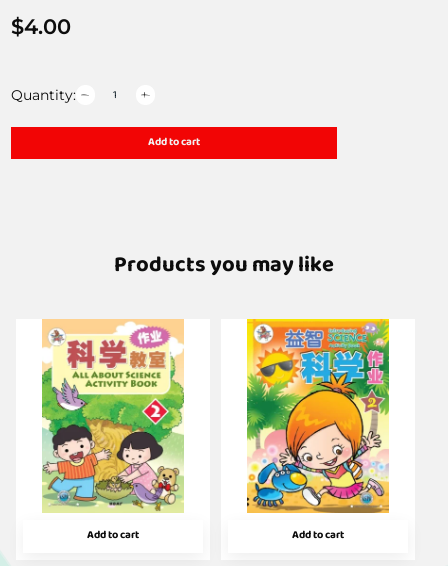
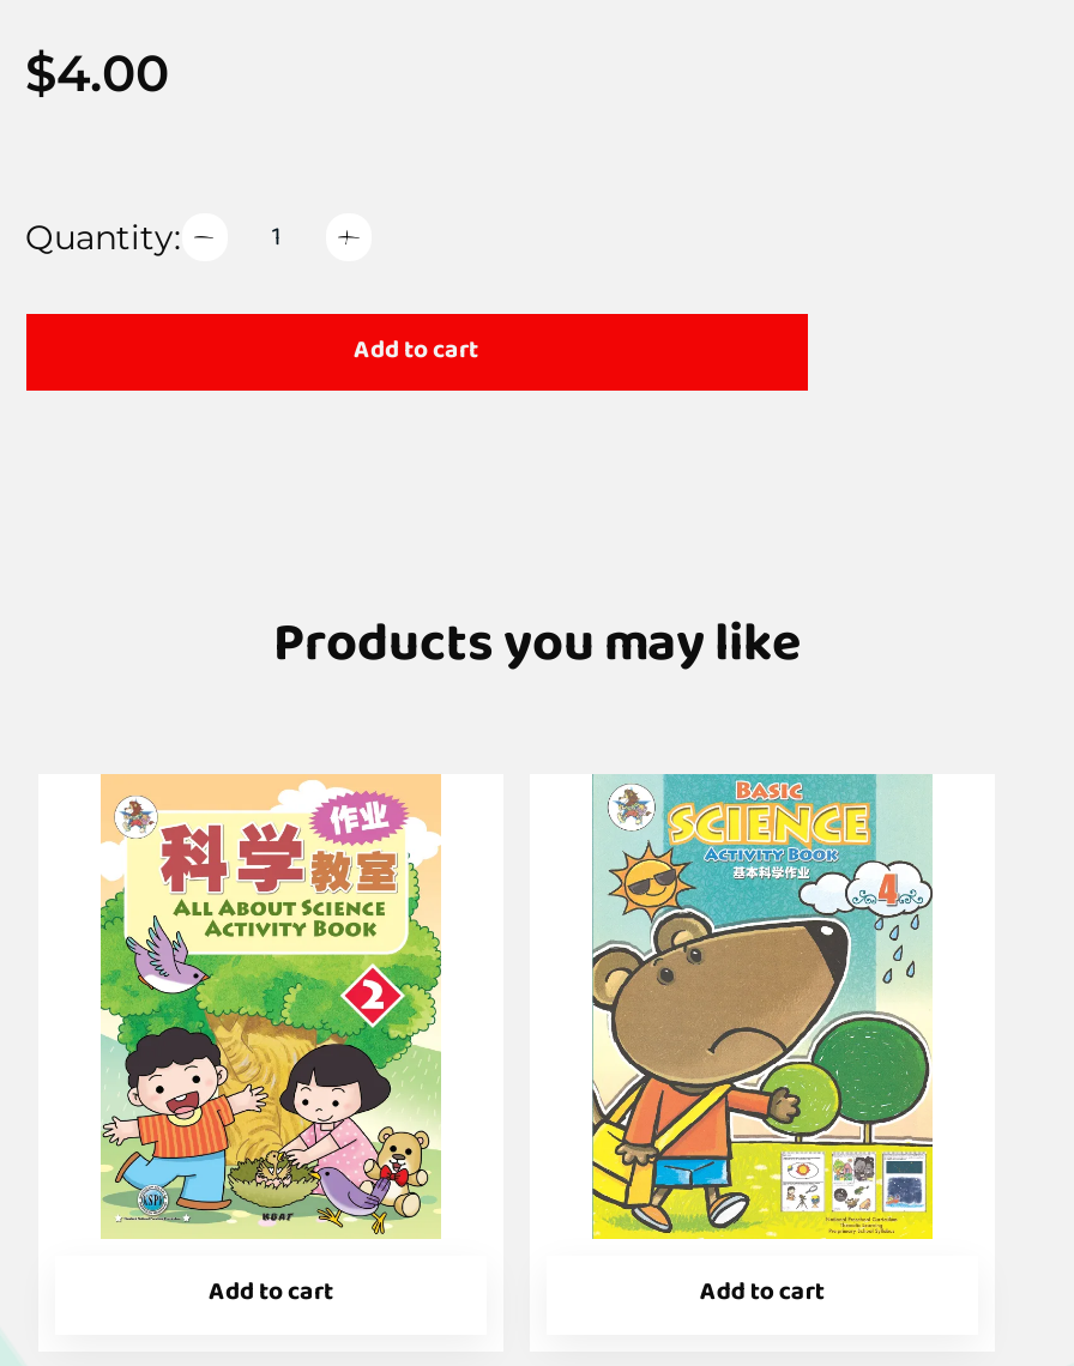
- [image]
+ [image]
